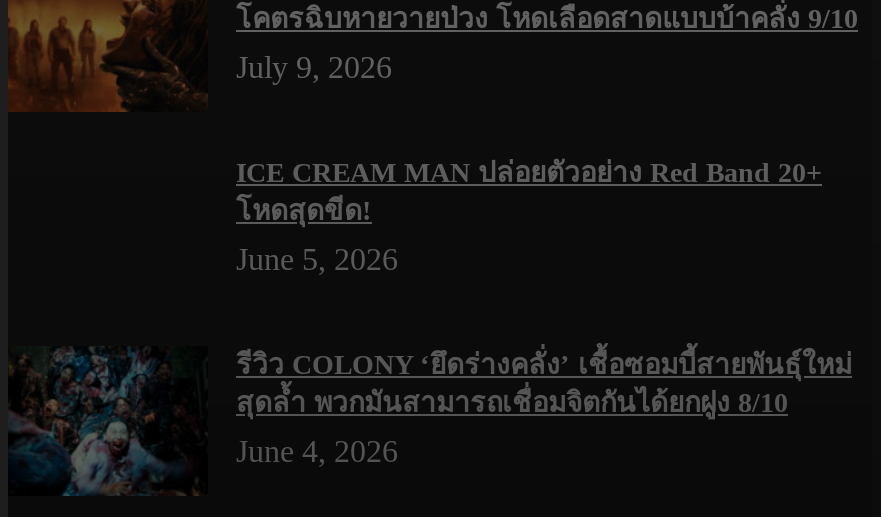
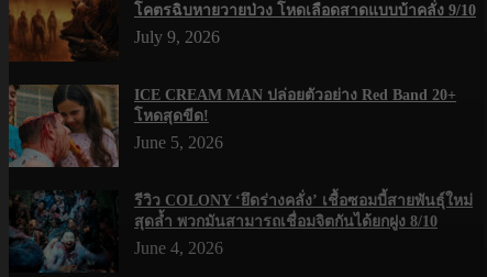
+ [image]
